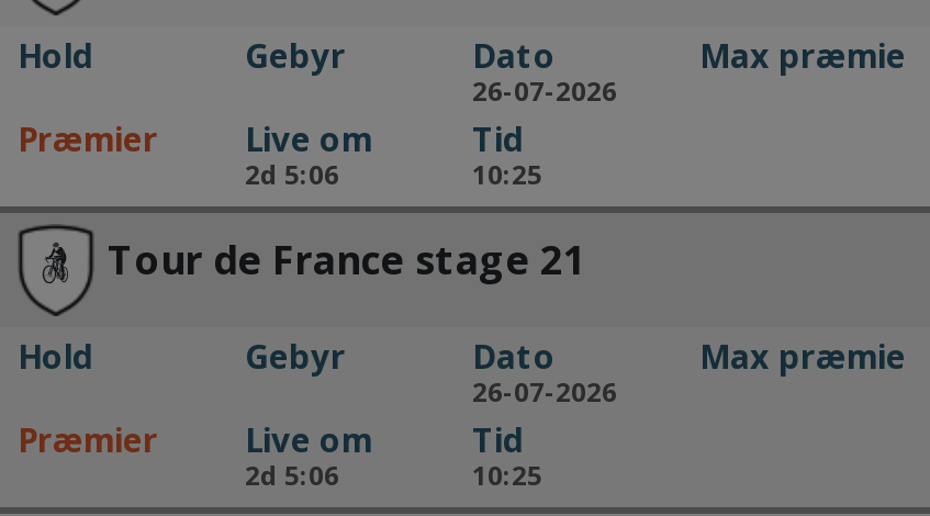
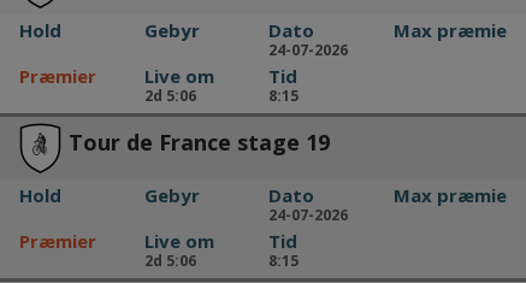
- 26-07-2026
+ 24-07-2026

- 10:25
+ 8:15

- Tour de France stage 21
+ Tour de France stage 19

- 26-07-2026
+ 24-07-2026

- 10:25
+ 8:15
